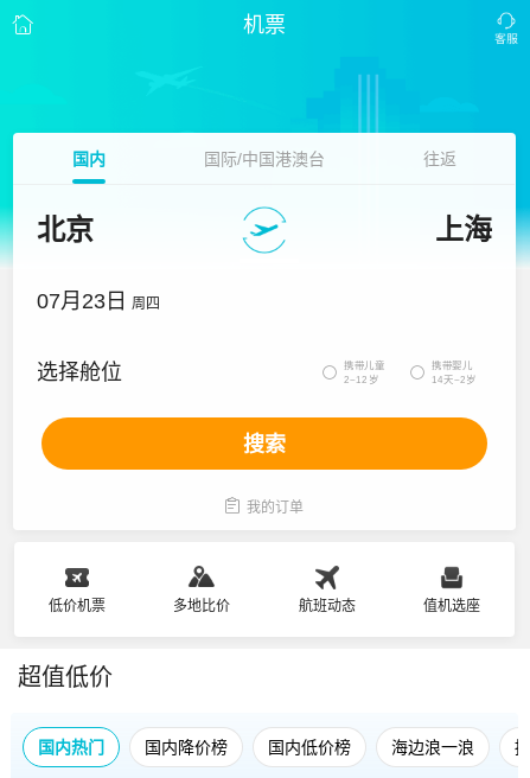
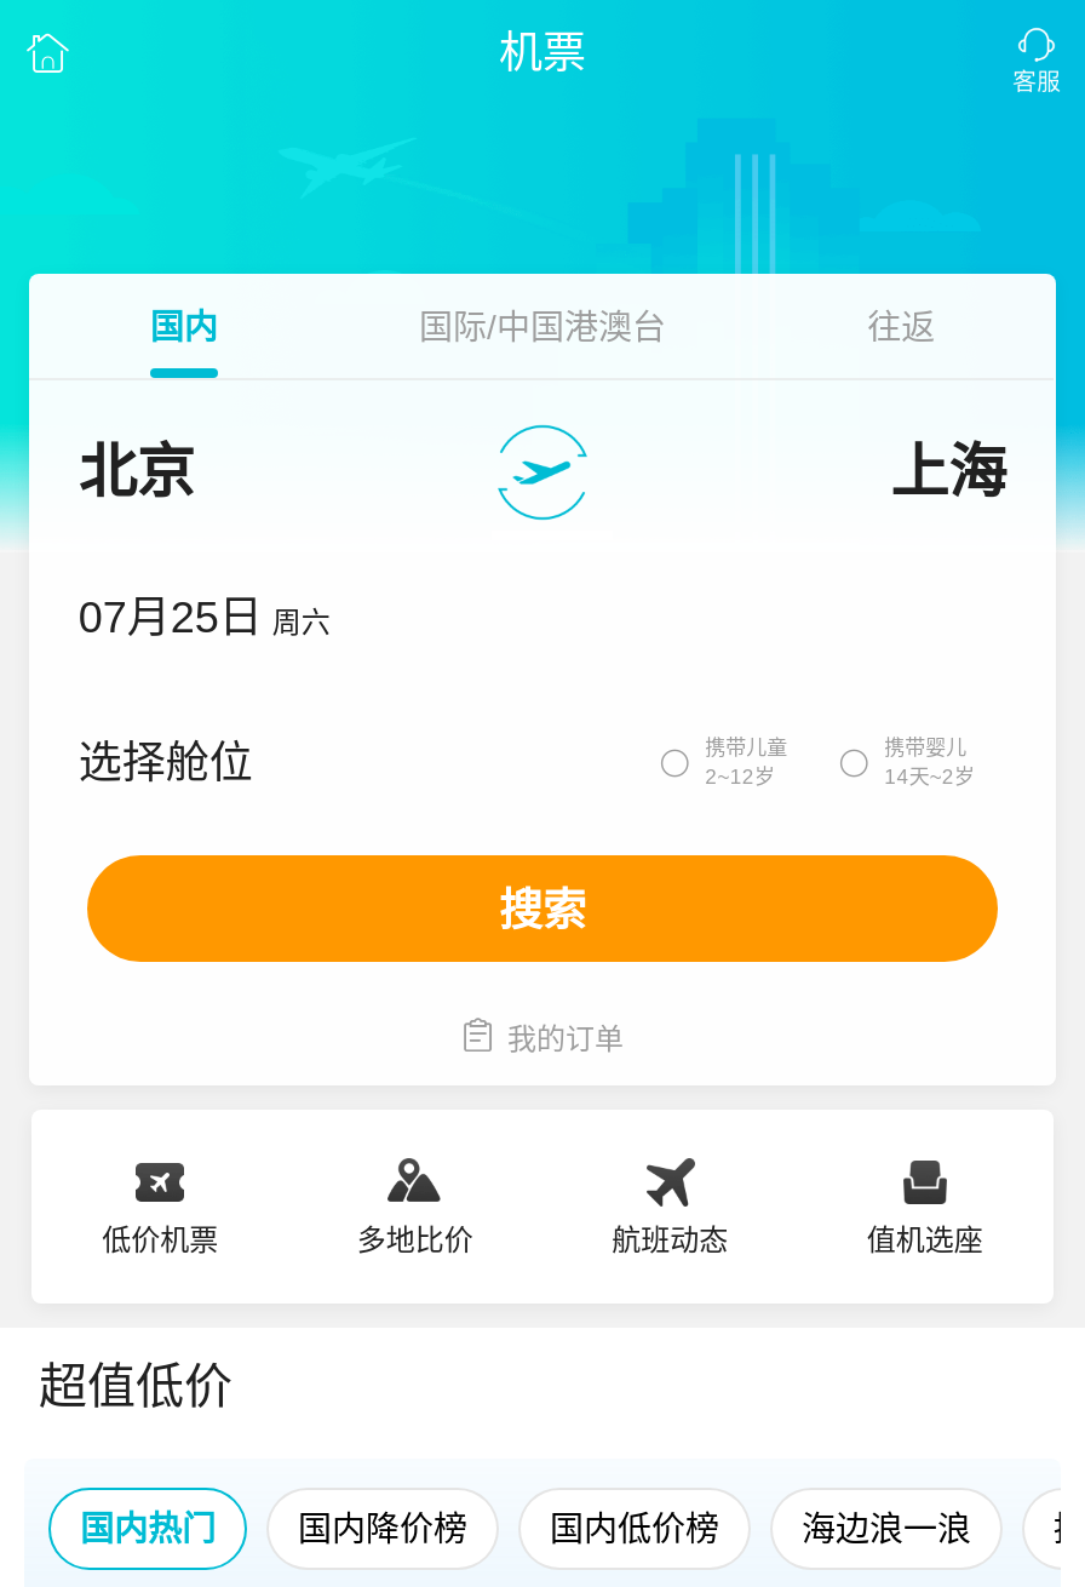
- 07月23日 周四
+ 07月25日 周六
